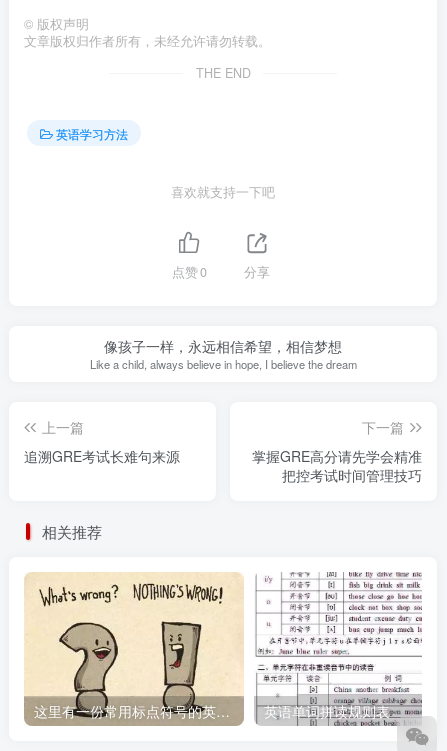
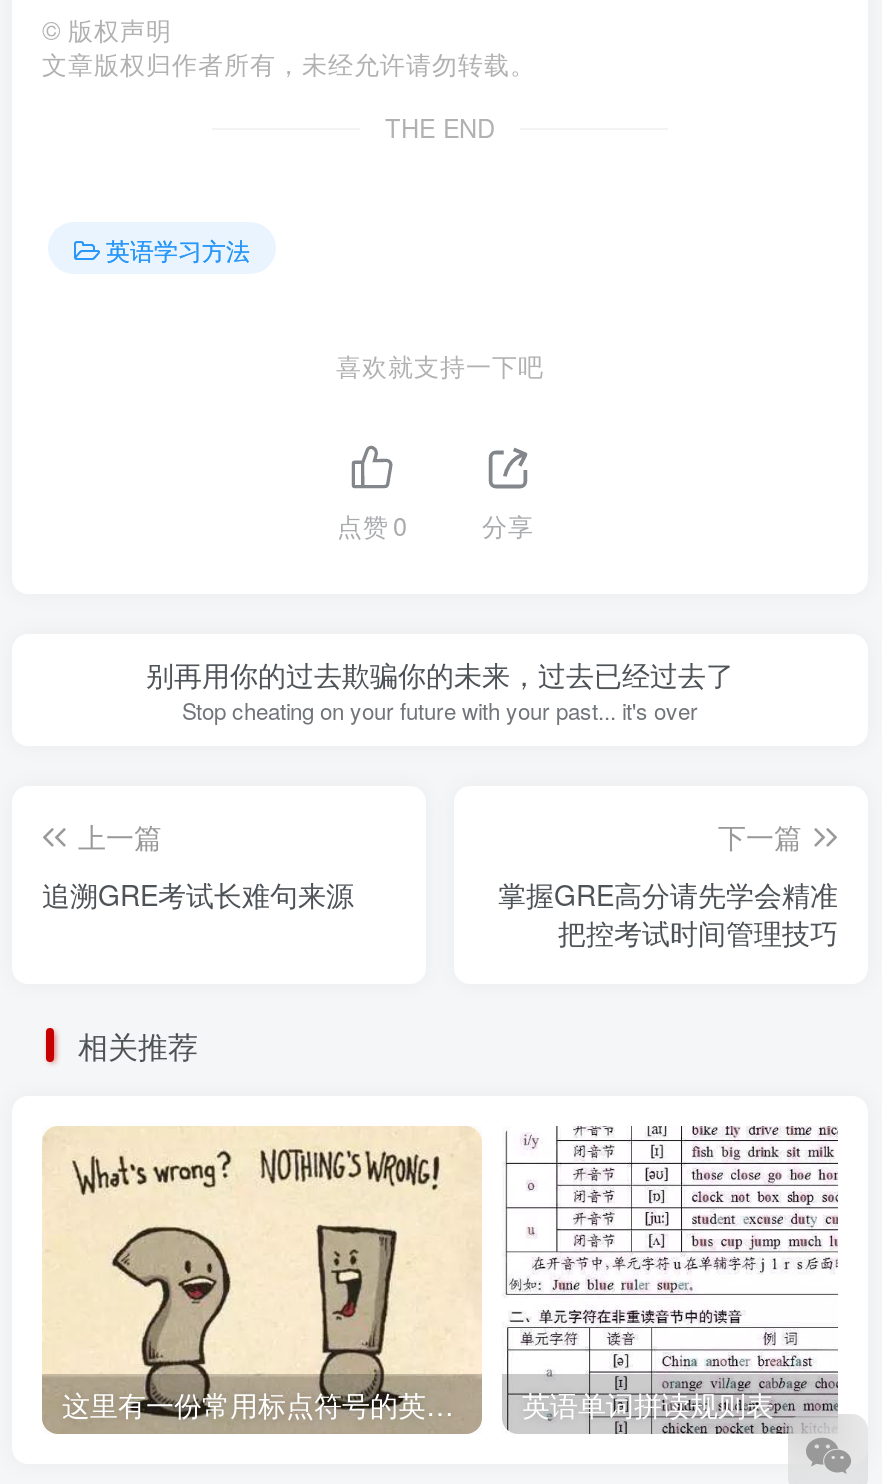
- 像孩子一样，永远相信希望，相信梦想
- Like a child, always believe in hope, I believe the dream
+ 别再用你的过去欺骗你的未来，过去已经过去了
+ Stop cheating on your future with your past... it's over
